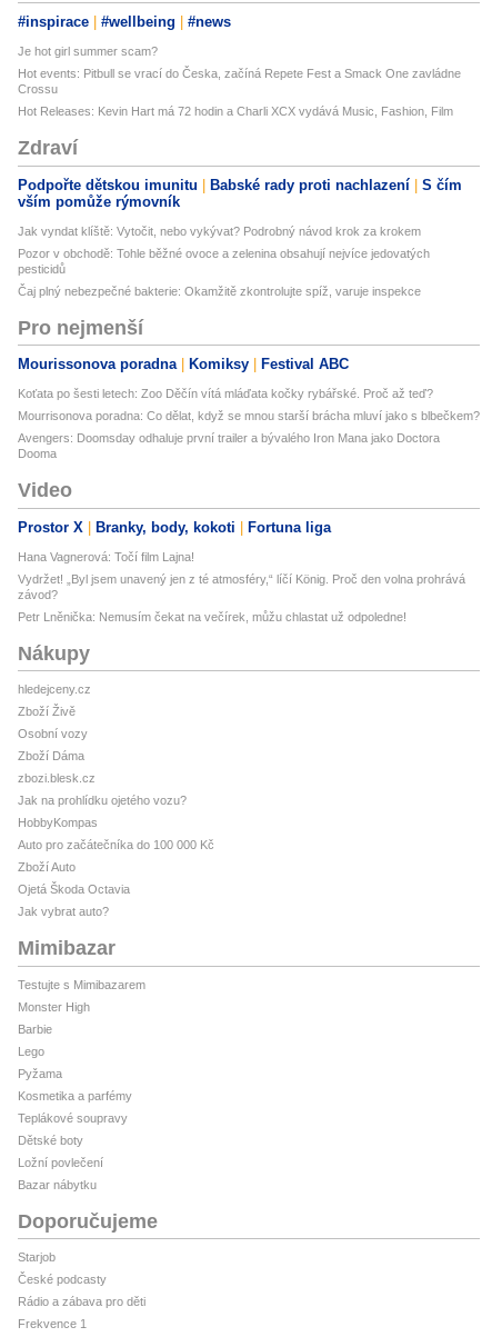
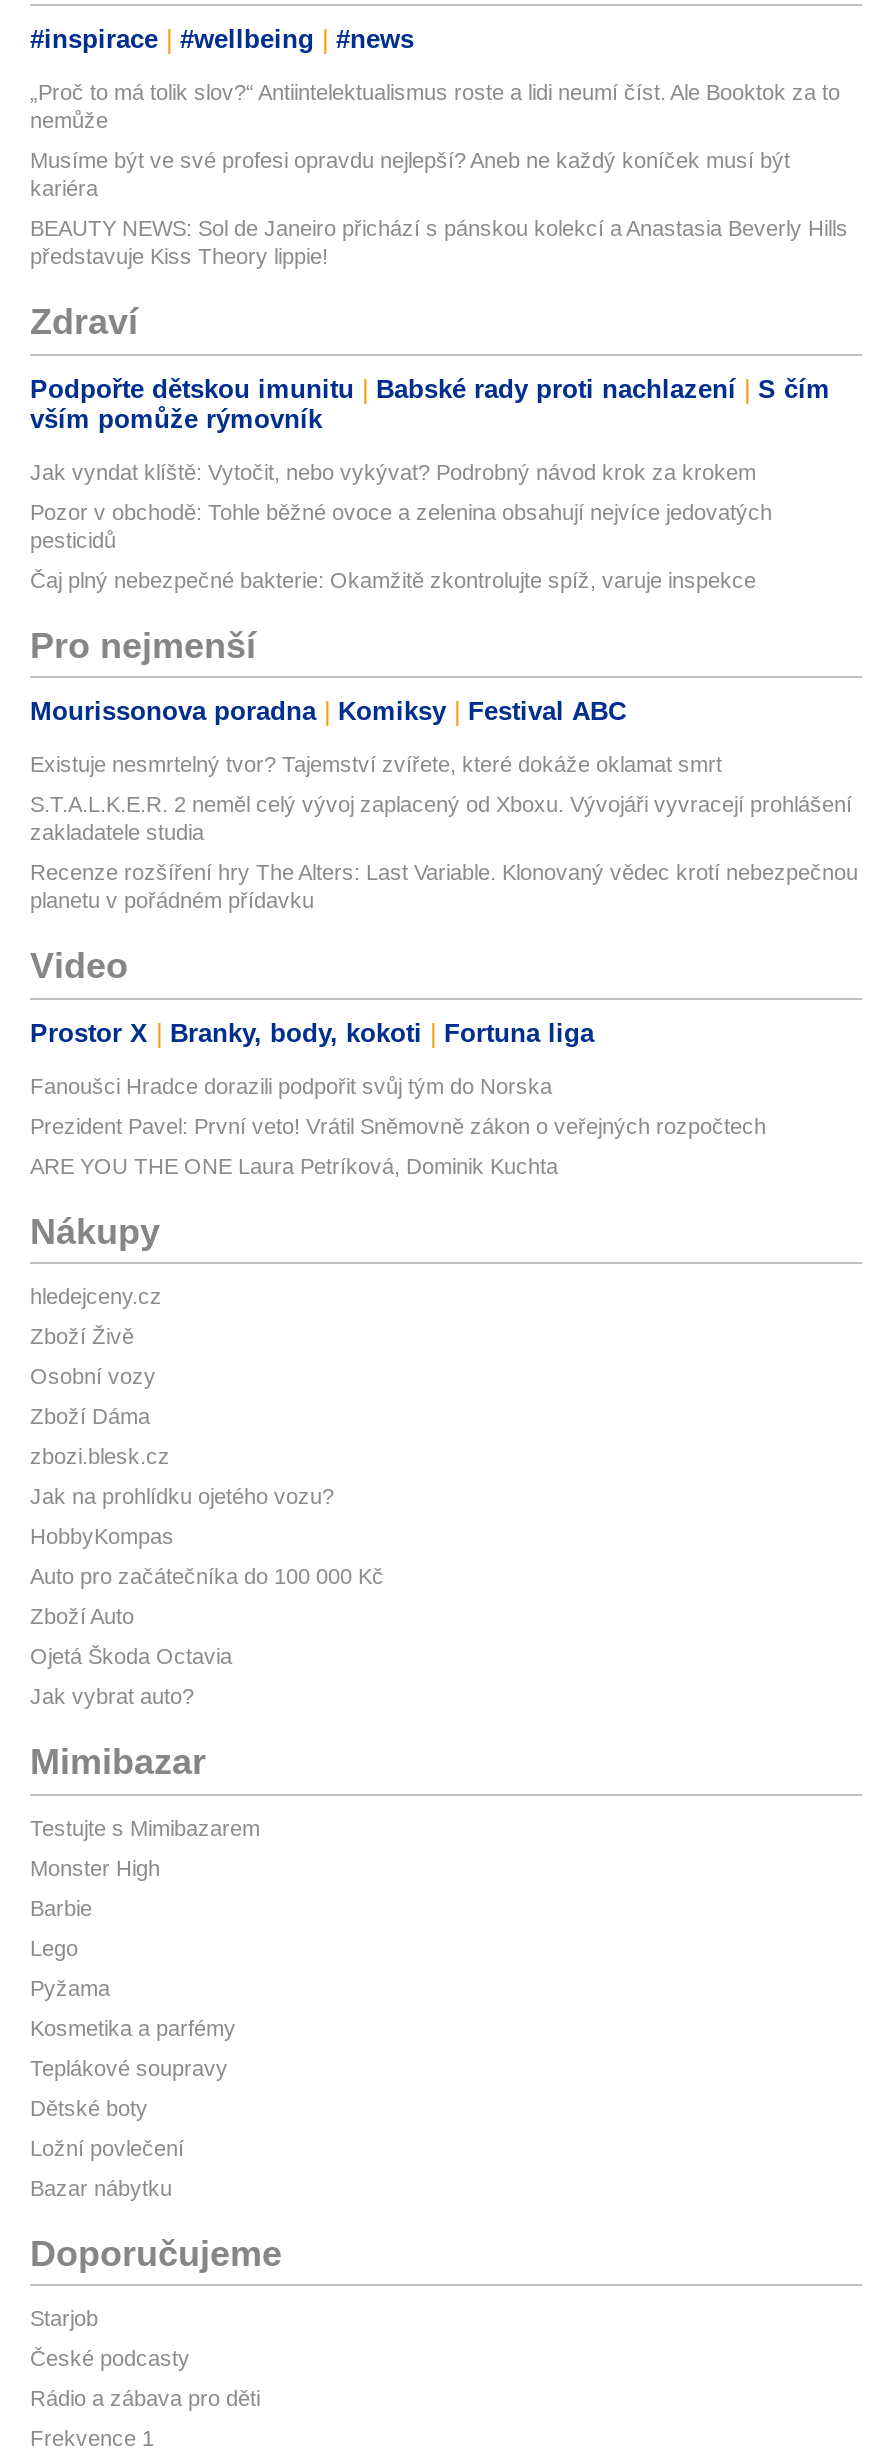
- Je hot girl summer scam?
+ „Proč to má tolik slov?“ Antiintelektualismus roste a lidi neumí číst. Ale Booktok za to
+ nemůže

- Hot events: Pitbull se vrací do Česka, začíná Repete Fest a Smack One zavládne
- Crossu
+ Musíme být ve své profesi opravdu nejlepší? Aneb ne každý koníček musí být
+ kariéra

- Hot Releases: Kevin Hart má 72 hodin a Charli XCX vydává Music, Fashion, Film
+ BEAUTY NEWS: Sol de Janeiro přichází s pánskou kolekcí a Anastasia Beverly Hills
+ představuje Kiss Theory lippie!

- Koťata po šesti letech: Zoo Děčín vítá mláďata kočky rybářské. Proč až teď?
+ Existuje nesmrtelný tvor? Tajemství zvířete, které dokáže oklamat smrt

- Mourrisonova poradna: Co dělat, když se mnou starší brácha mluví jako s blbečkem?
+ S.T.A.L.K.E.R. 2 neměl celý vývoj zaplacený od Xboxu. Vývojáři vyvracejí prohlášení
+ zakladatele studia

- Avengers: Doomsday odhaluje první trailer a bývalého Iron Mana jako Doctora
- Dooma
+ Recenze rozšíření hry The Alters: Last Variable. Klonovaný vědec krotí nebezpečnou
+ planetu v pořádném přídavku

- Hana Vagnerová: Točí film Lajna!
+ Fanoušci Hradce dorazili podpořit svůj tým do Norska

- Vydržet! „Byl jsem unavený jen z té atmosféry,“ líčí König. Proč den volna prohrává
- závod?
+ Prezident Pavel: První veto! Vrátil Sněmovně zákon o veřejných rozpočtech

- Petr Lněnička: Nemusím čekat na večírek, můžu chlastat už odpoledne!
+ ARE YOU THE ONE Laura Petríková, Dominik Kuchta
